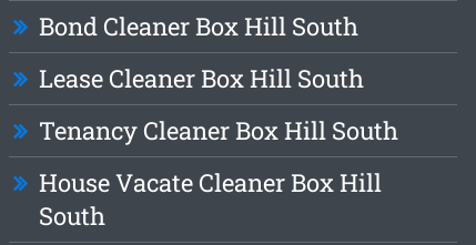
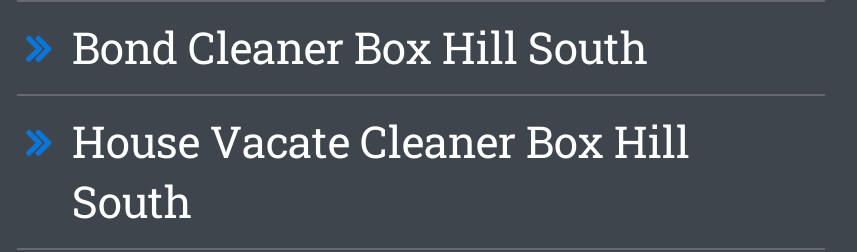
- Lease Cleaner Box Hill South
- Tenancy Cleaner Box Hill South
